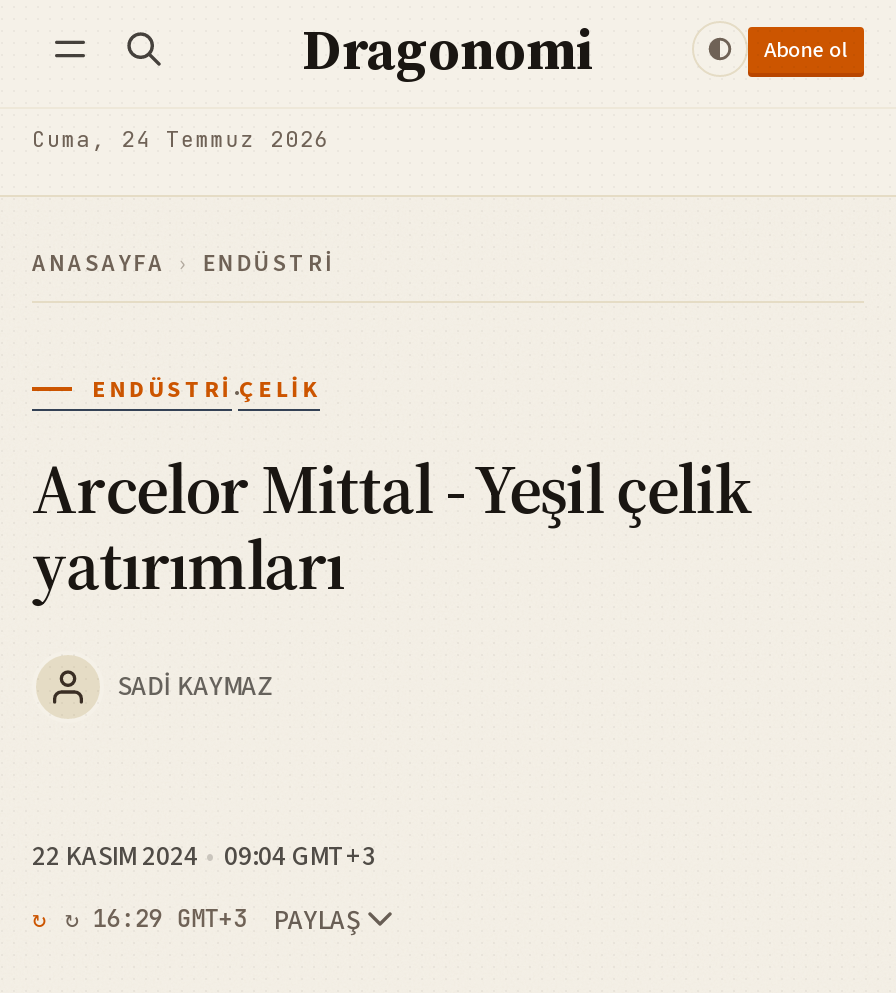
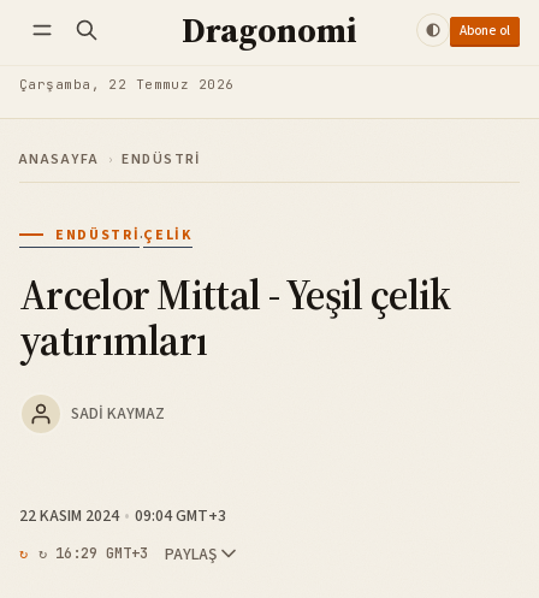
- Cuma, 24 Temmuz 2026
+ Çarşamba, 22 Temmuz 2026
